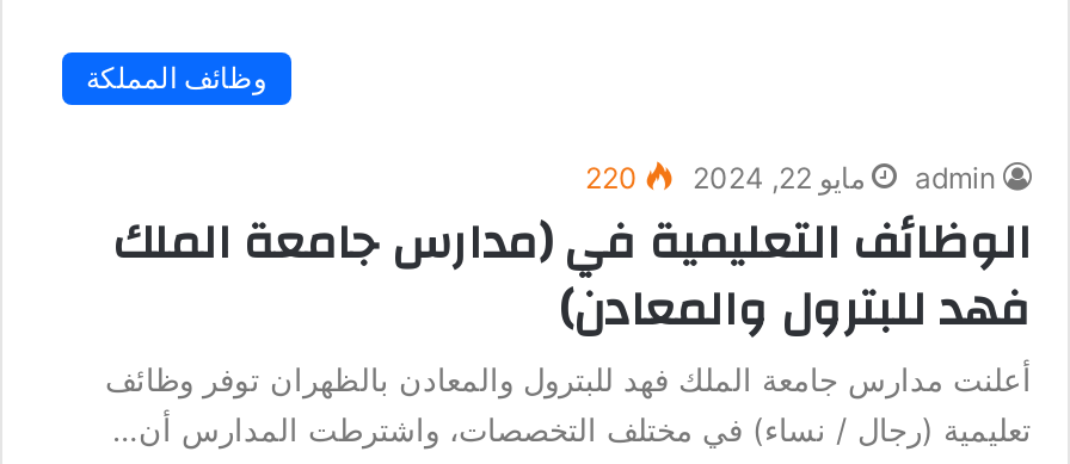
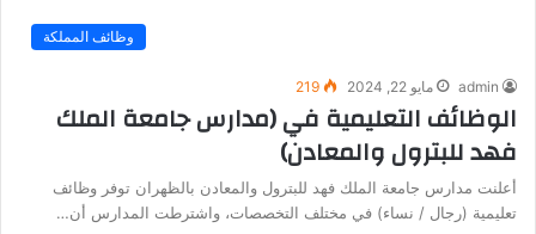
- 220
+ 219
